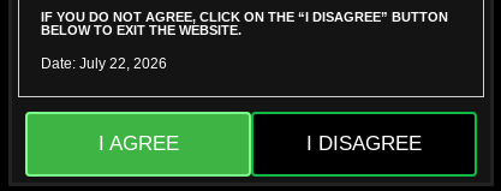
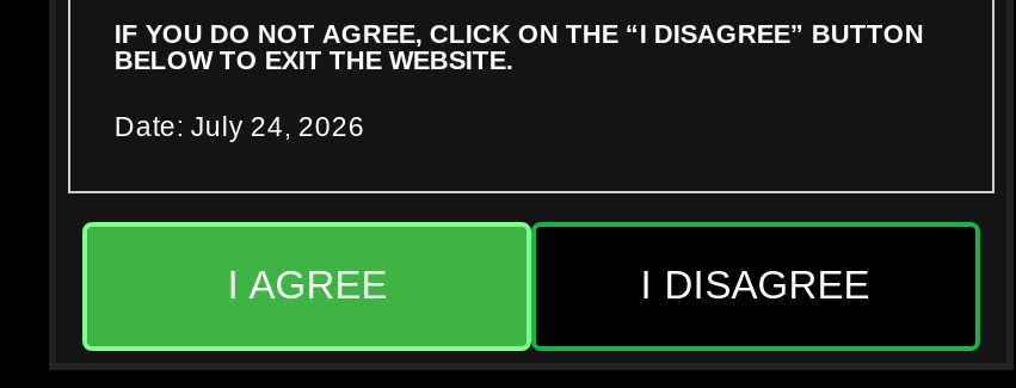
- Date: July 22, 2026
+ Date: July 24, 2026
